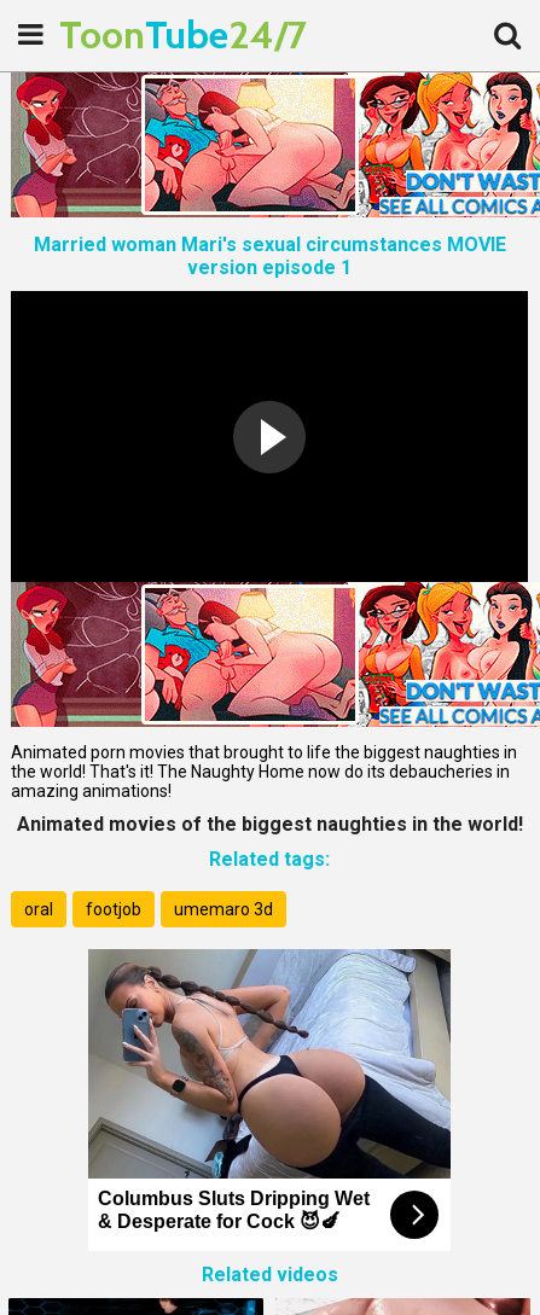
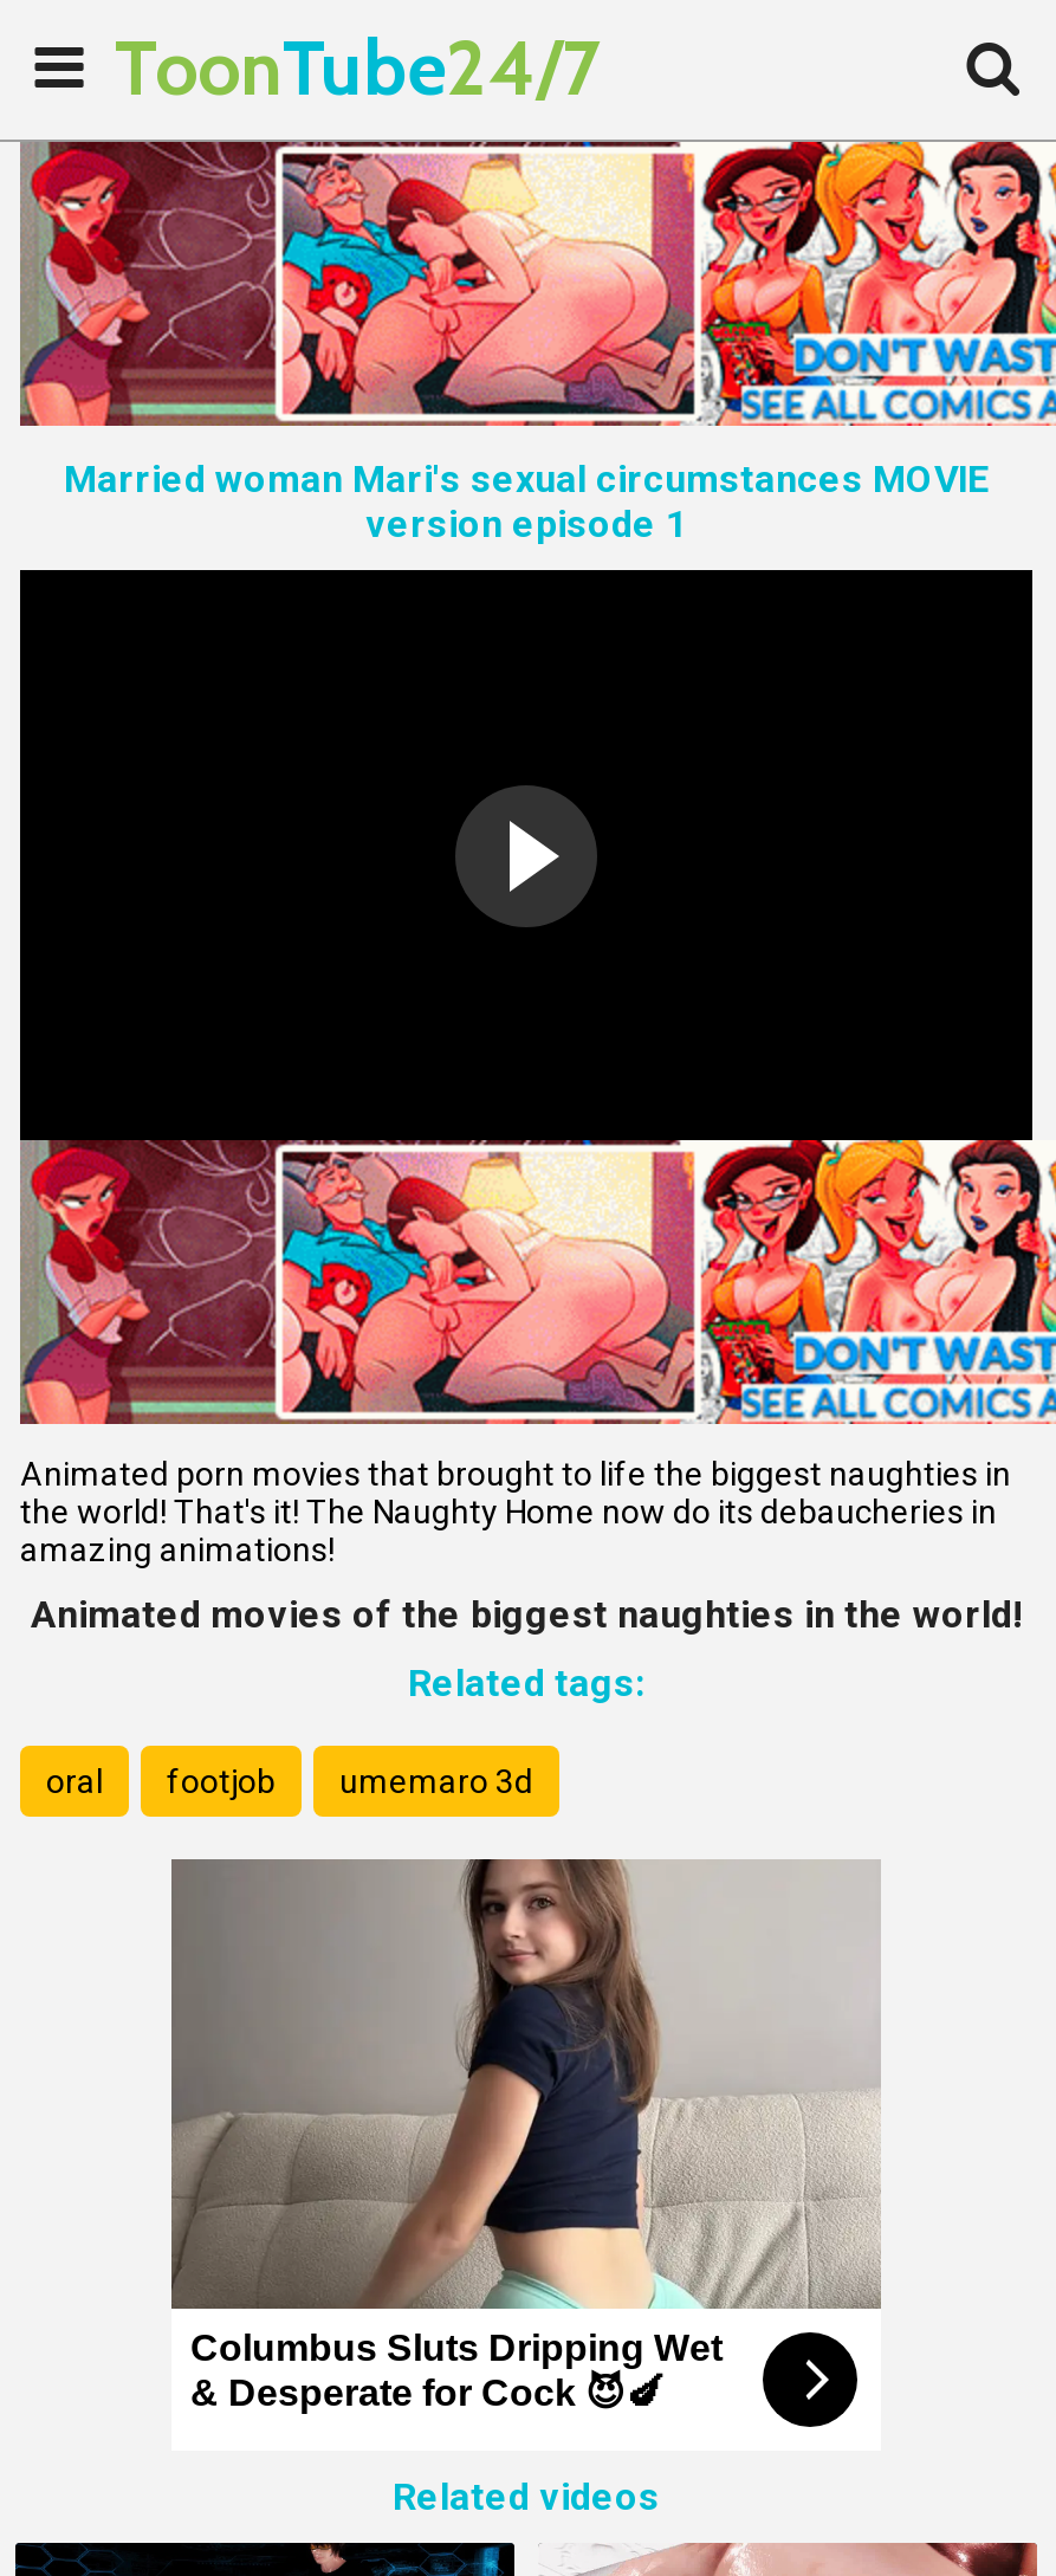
- [image]
+ [image]
